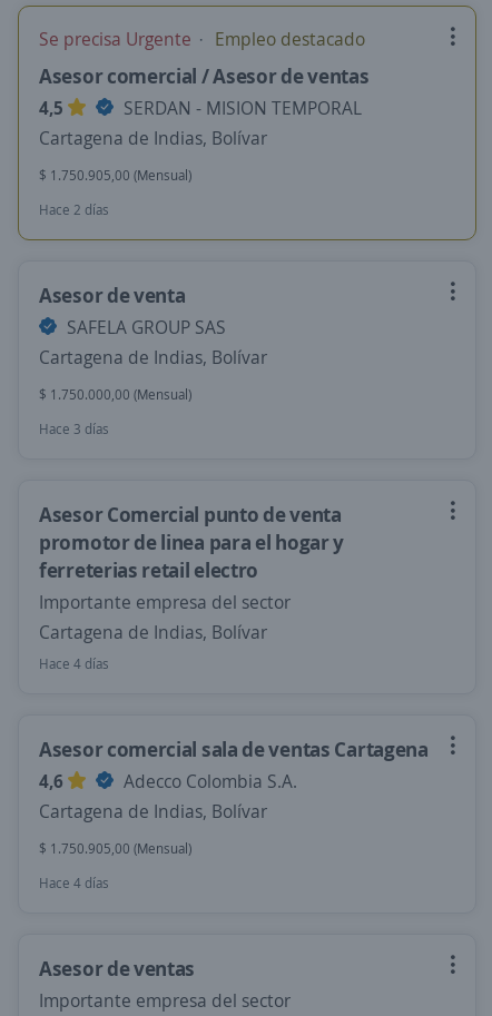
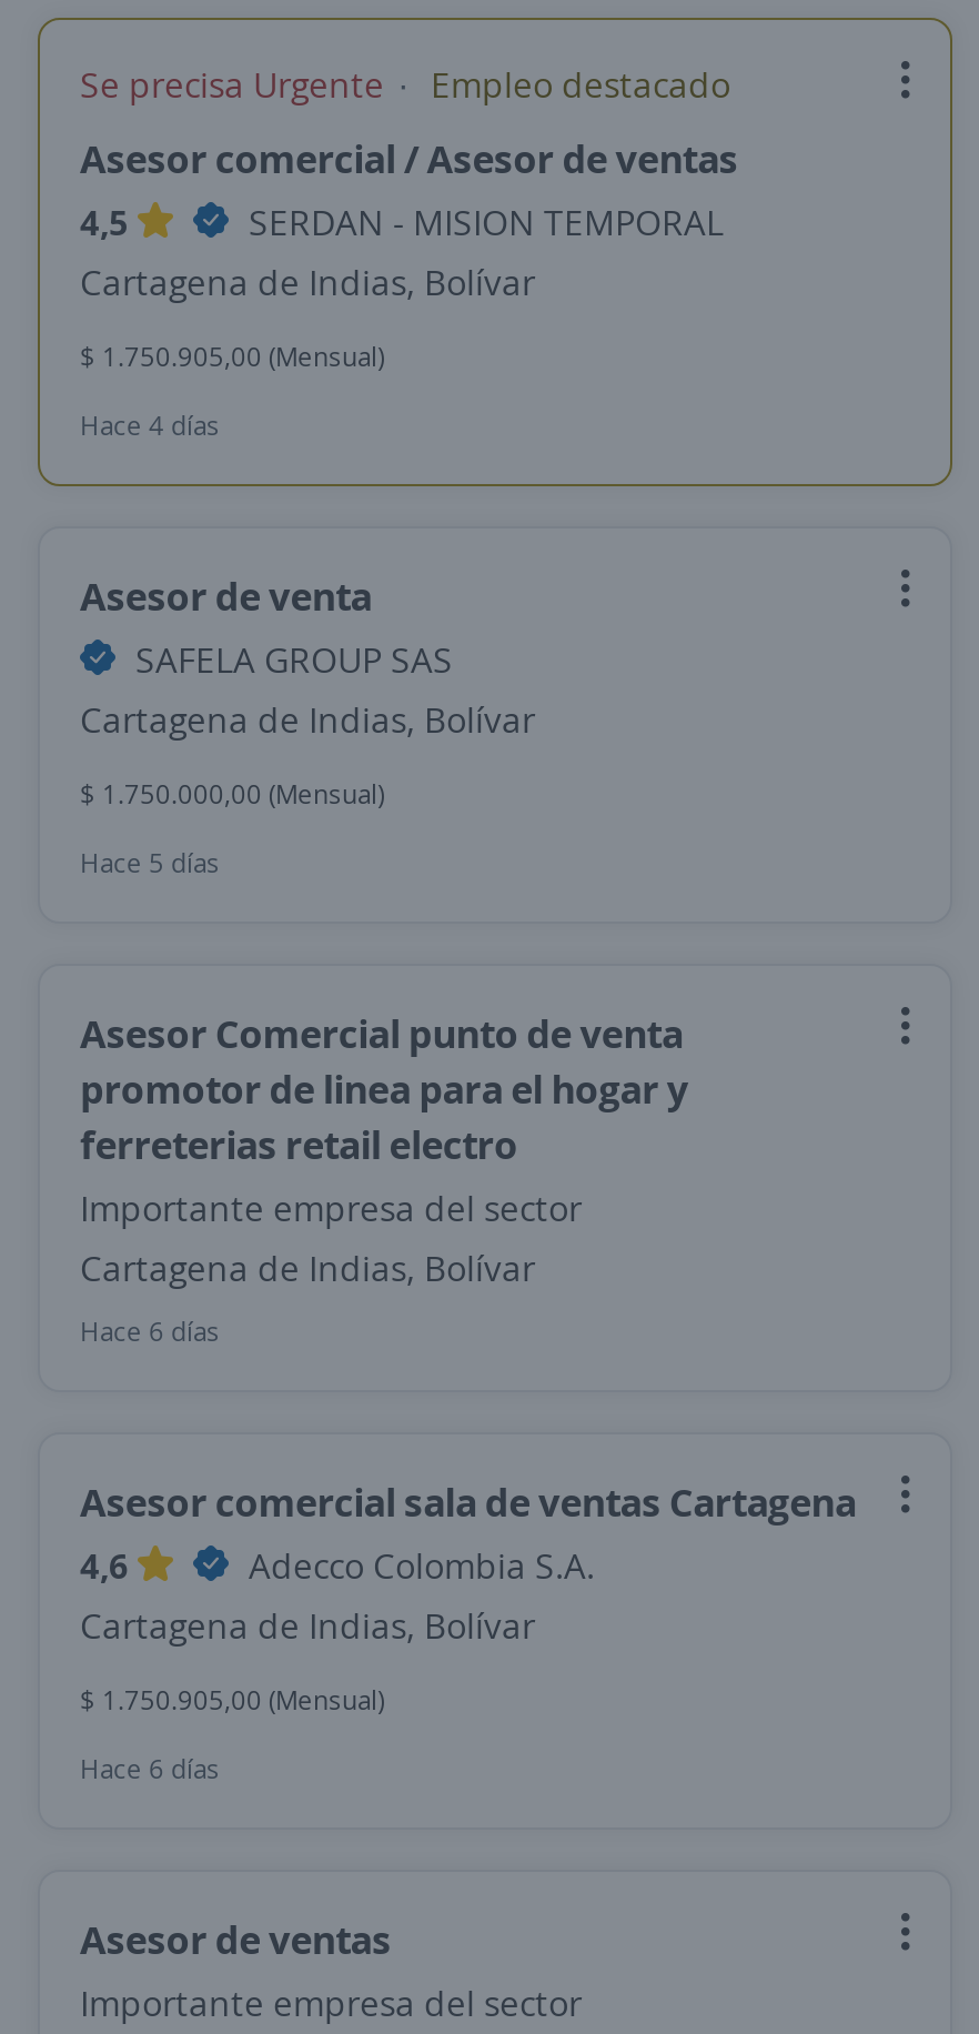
- Hace 2 días
+ Hace 4 días

- Hace 3 días
+ Hace 5 días

- Hace 4 días
+ Hace 6 días

- Hace 4 días
+ Hace 6 días
